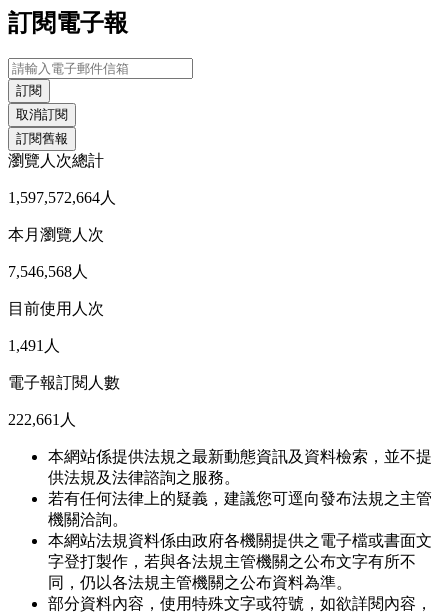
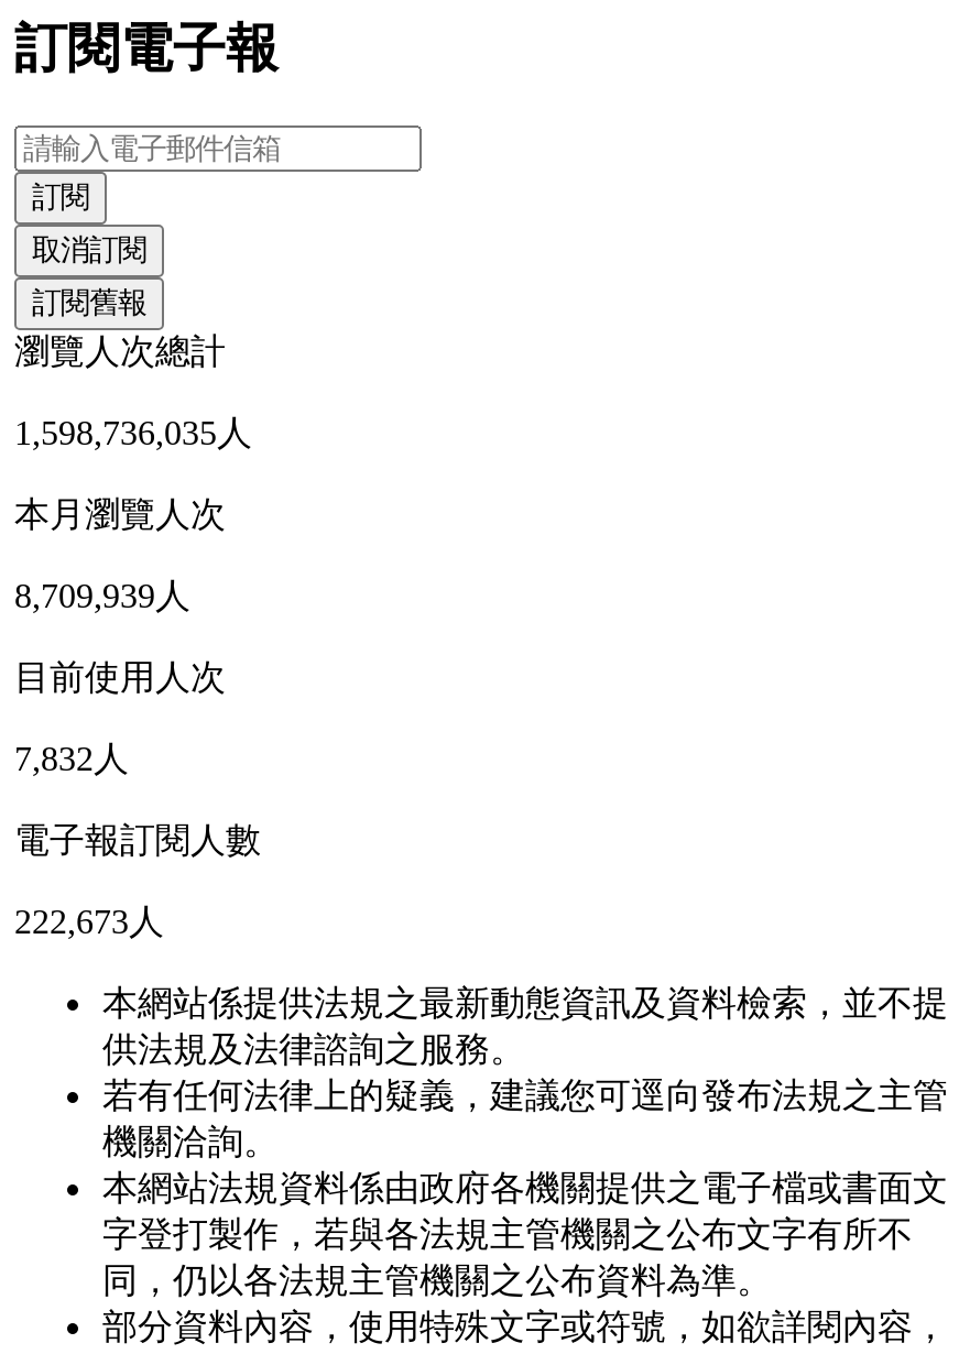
- 1,597,572,664人
+ 1,598,736,035人

- 7,546,568人
+ 8,709,939人

- 1,491人
+ 7,832人

- 222,661人
+ 222,673人
